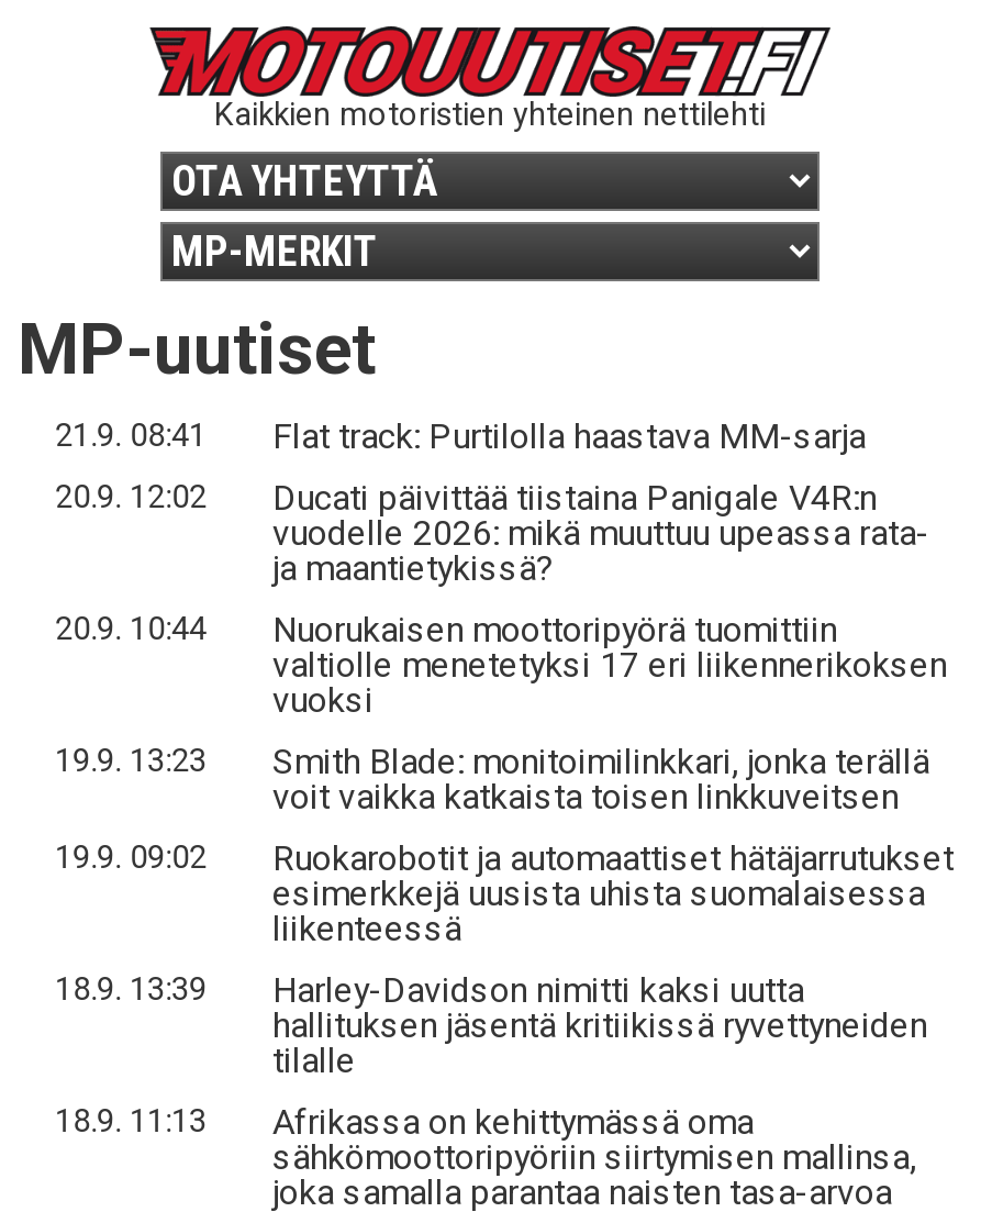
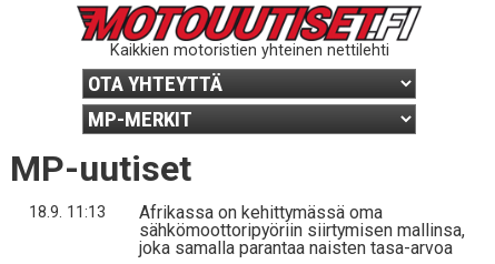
- 21.9. 08:41
- Flat track: Purtilolla haastava MM-sarja
- 20.9. 12:02
- Ducati päivittää tiistaina Panigale V4R:n
- vuodelle 2026: mikä muuttuu upeassa rata-
- ja maantietykissä?
- 20.9. 10:44
- Nuorukaisen moottoripyörä tuomittiin
- valtiolle menetetyksi 17 eri liikennerikoksen
- vuoksi
- 19.9. 13:23
- Smith Blade: monitoimilinkkari, jonka terällä
- voit vaikka katkaista toisen linkkuveitsen
- 19.9. 09:02
- Ruokarobotit ja automaattiset hätäjarrutukset
- esimerkkejä uusista uhista suomalaisessa
- liikenteessä
- 18.9. 13:39
- Harley-Davidson nimitti kaksi uutta
- hallituksen jäsentä kritiikissä ryvettyneiden
- tilalle
